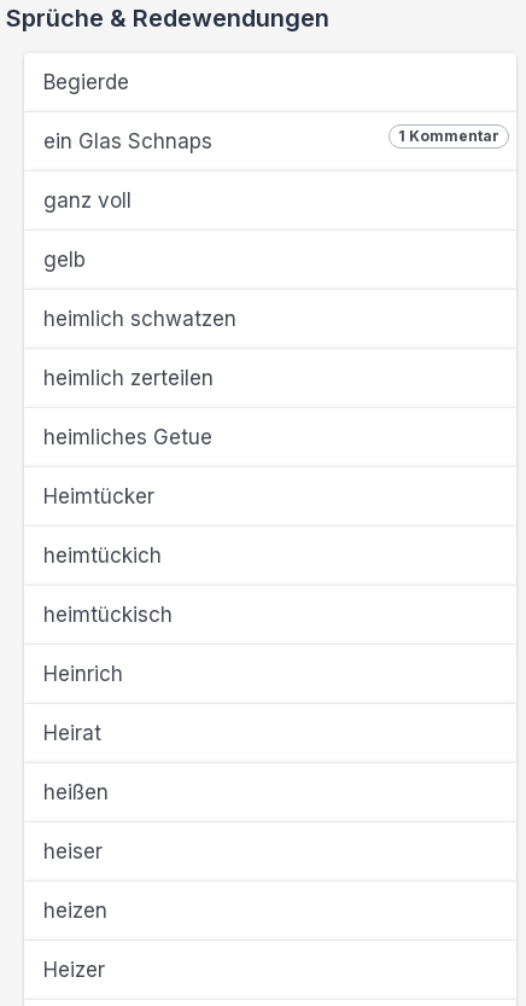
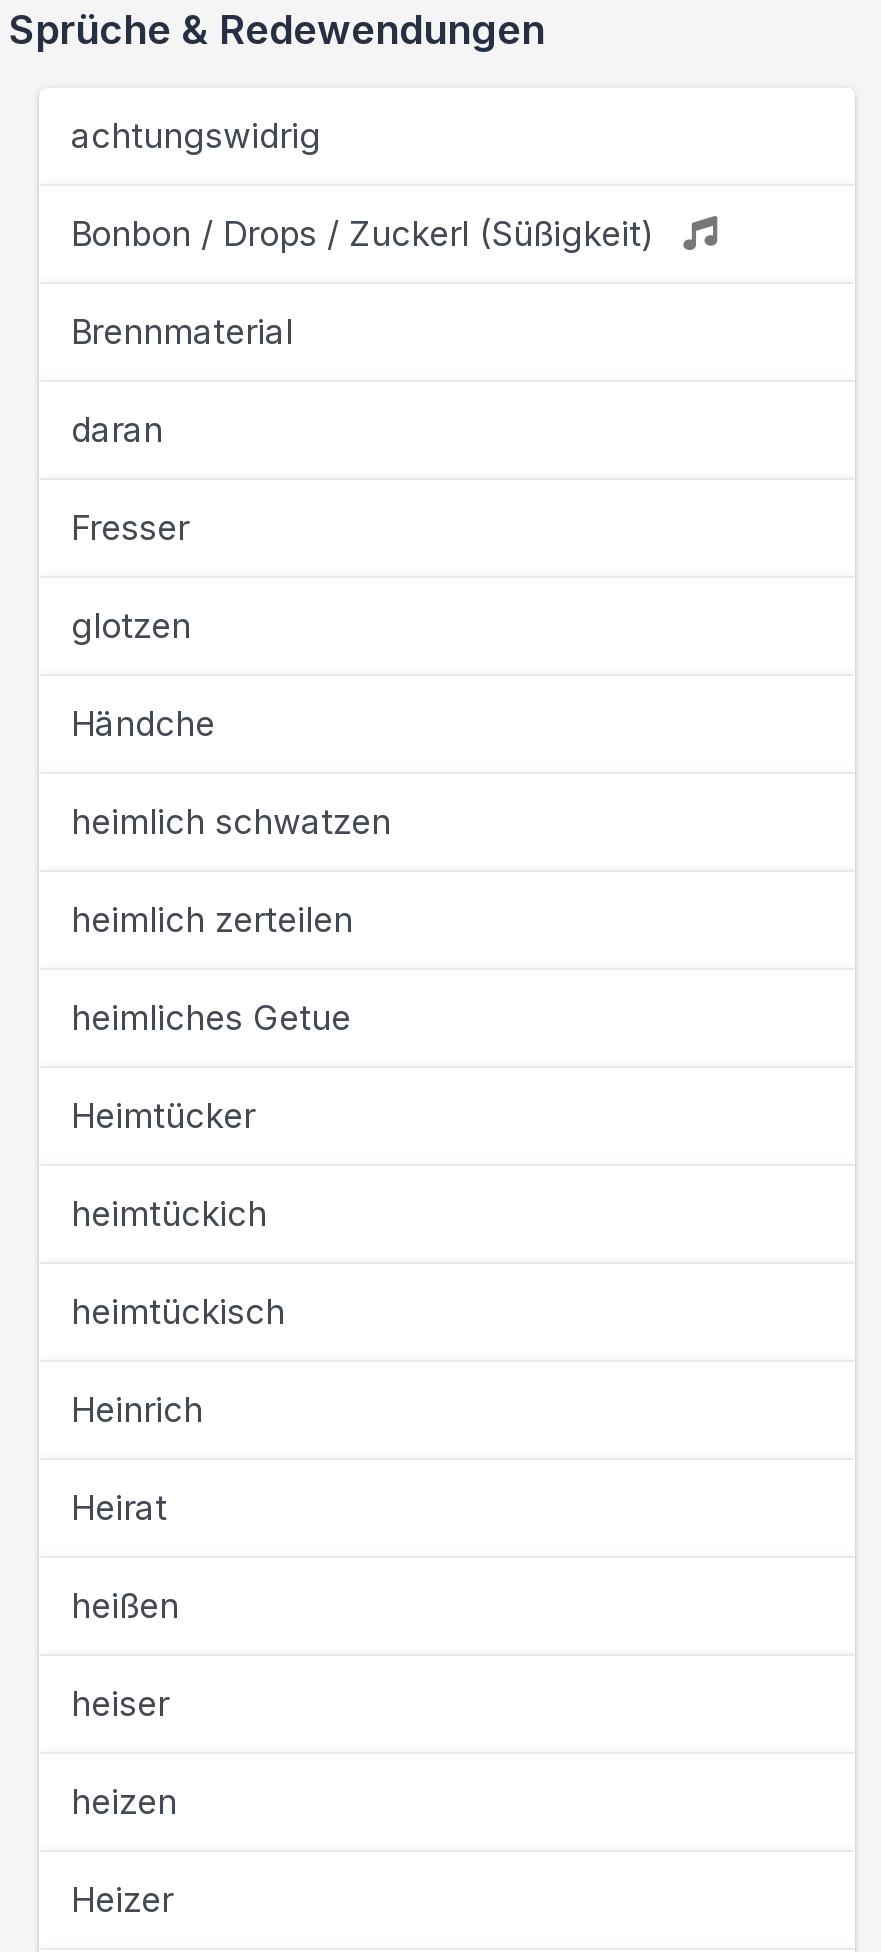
- Begierde
- 1 Kommentar
- ein Glas Schnaps
- ganz voll
- gelb
+ achtungswidrig
+ Bonbon / Drops / Zuckerl (Süßigkeit)
+ Brennmaterial
+ daran
+ Fresser
+ glotzen
+ Händche
